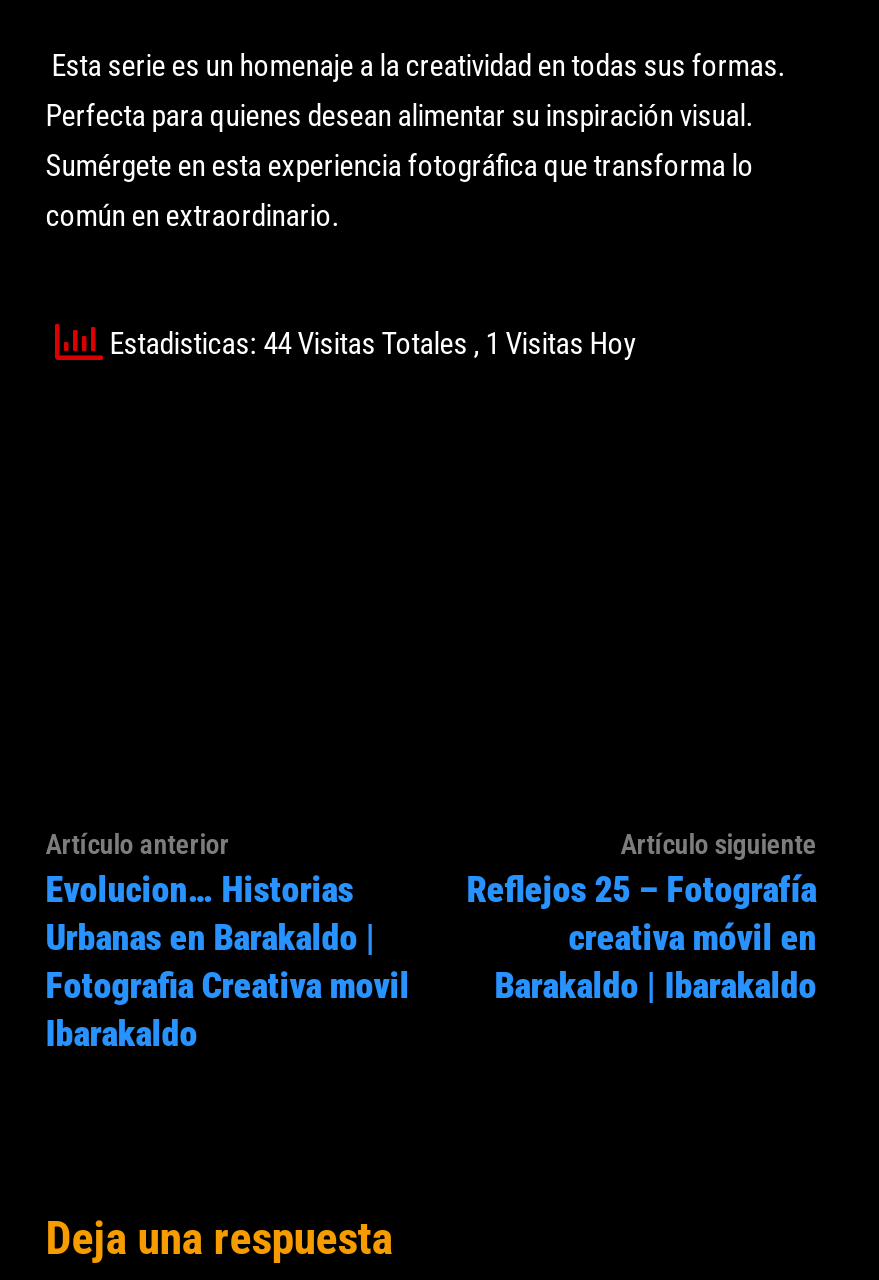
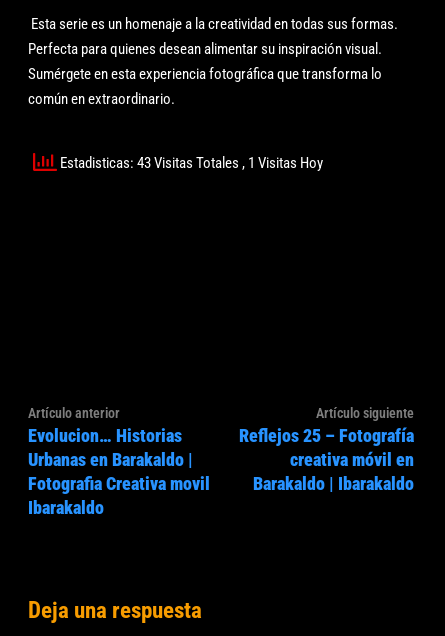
- Estadisticas: 44 Visitas Totales, 1 Visitas Hoy
+ Estadisticas: 43 Visitas Totales, 1 Visitas Hoy
